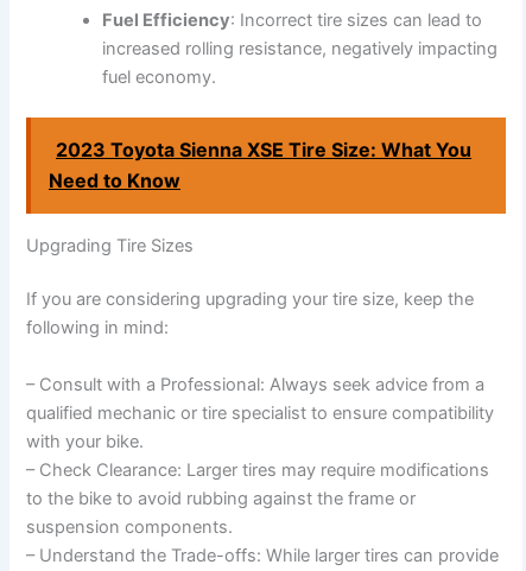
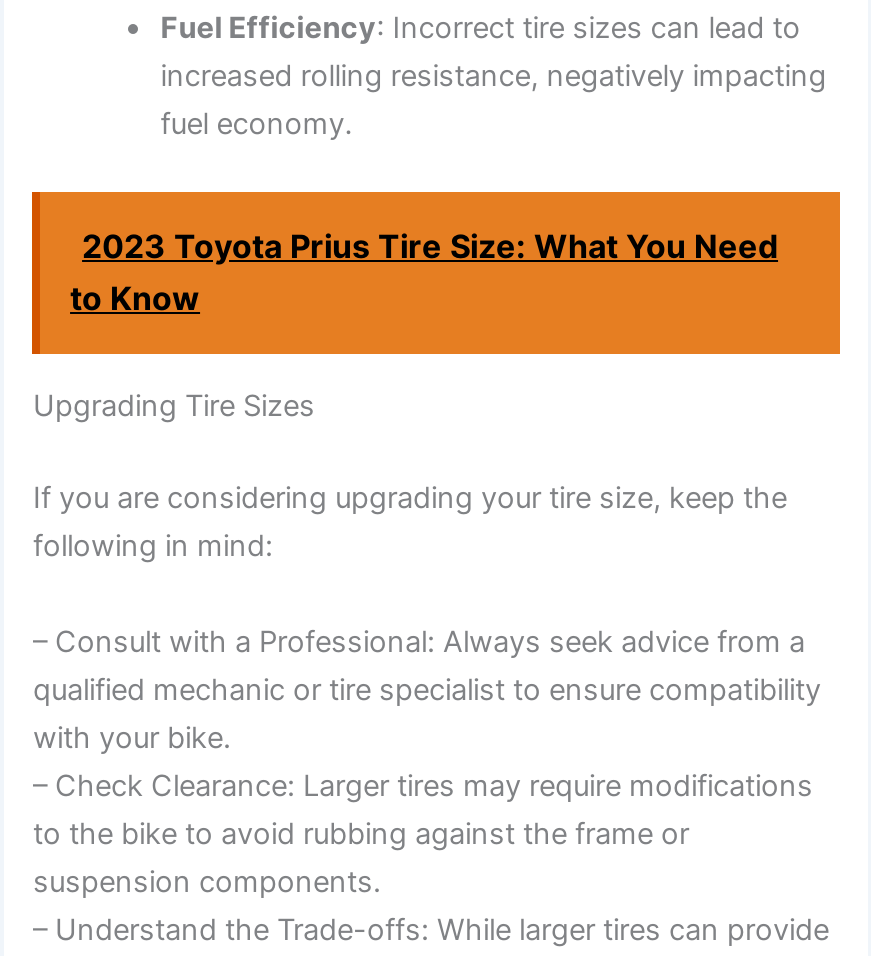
- 2023 Toyota Sienna XSE Tire Size: What You
- Need to Know
+ 2023 Toyota Prius Tire Size: What You Need
+ to Know
